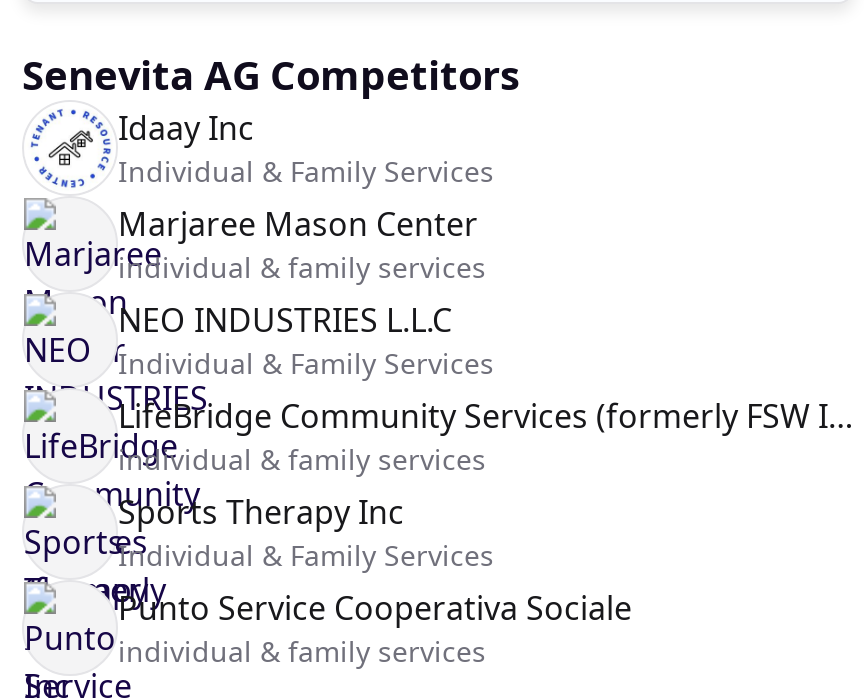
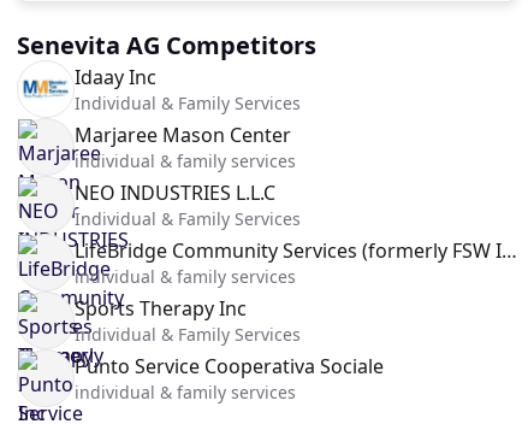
- [image]
+ [image]
